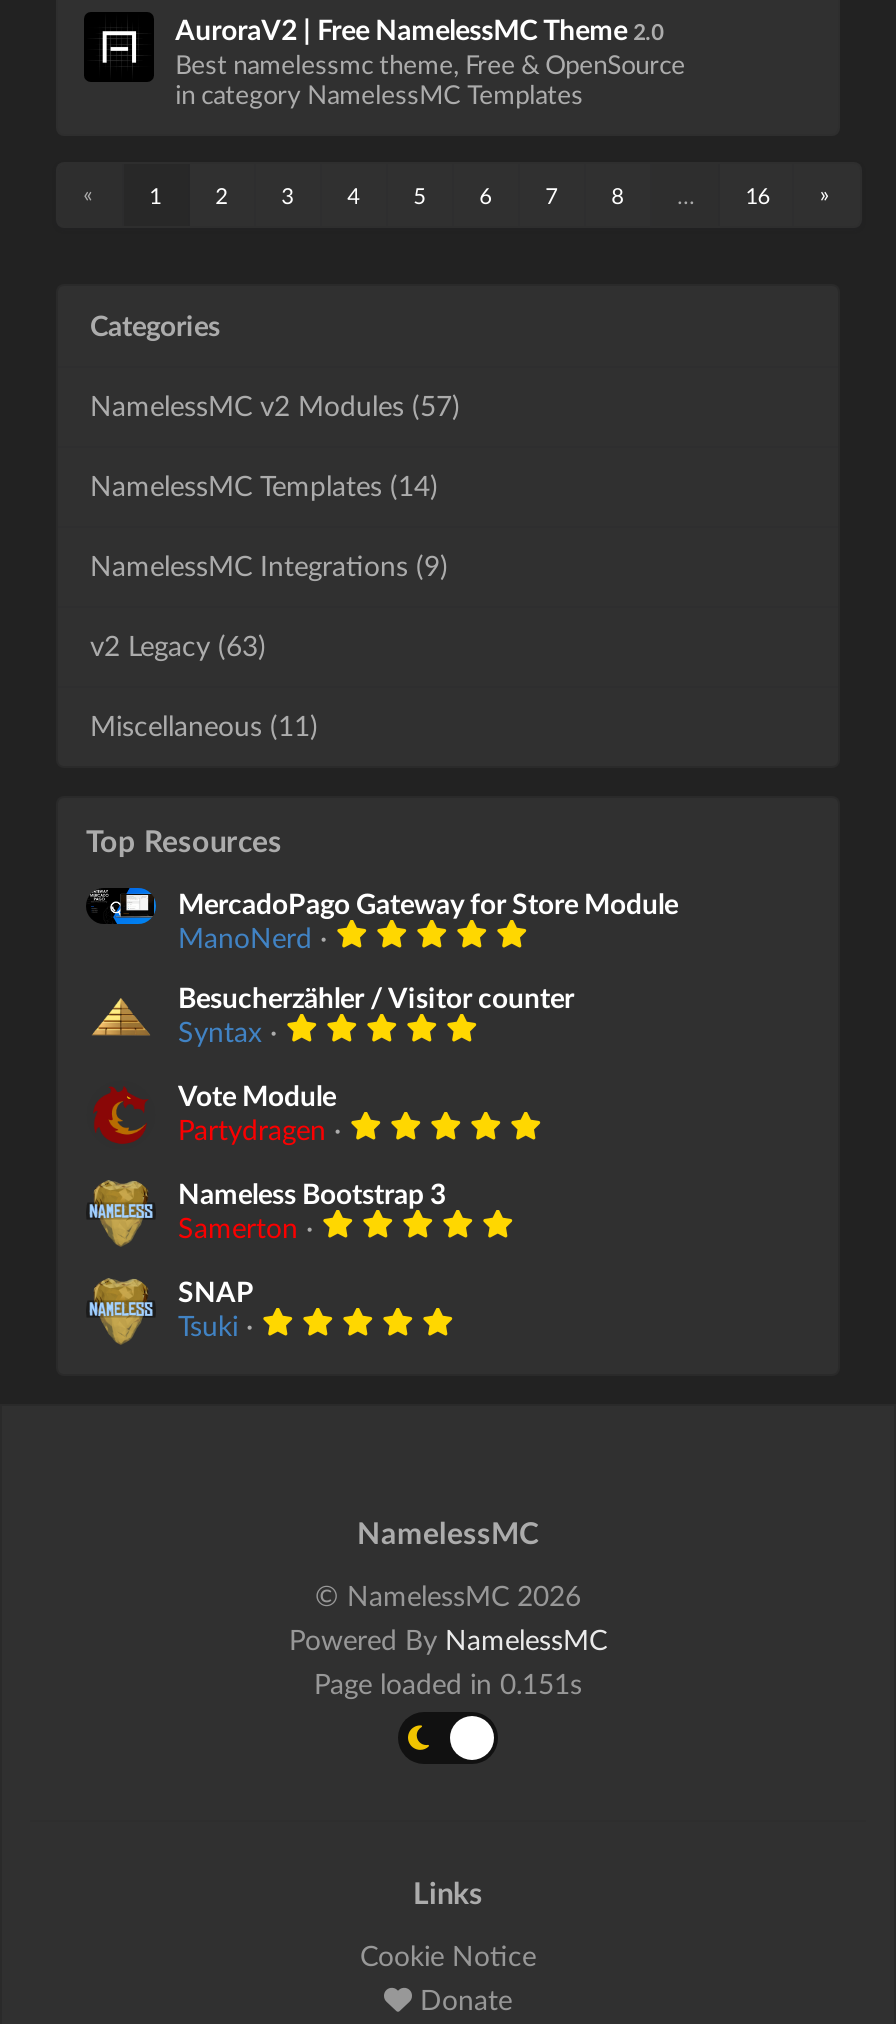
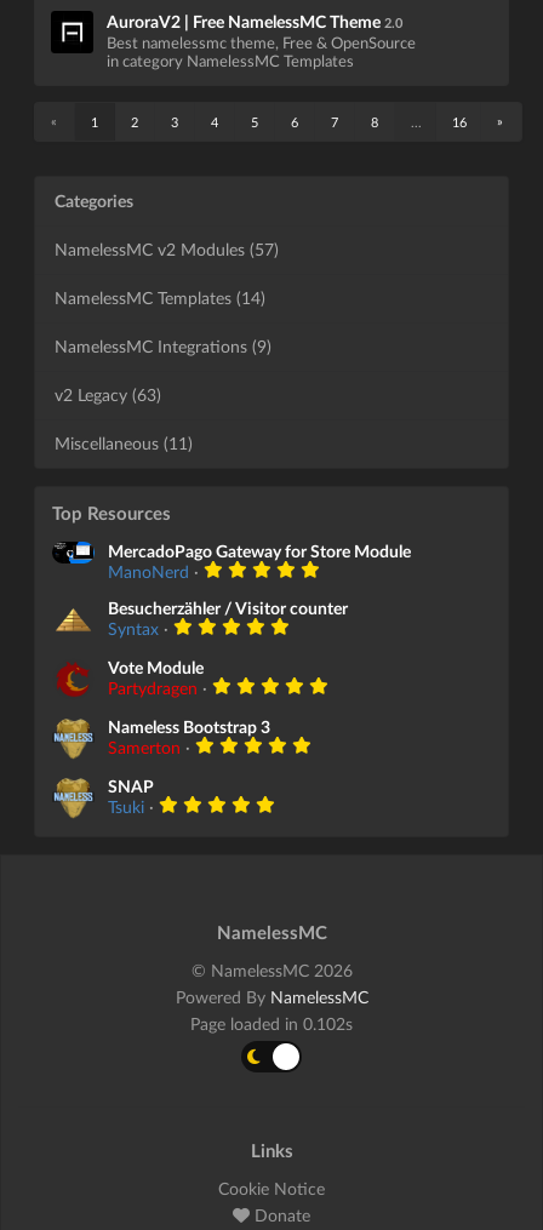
- Page loaded in 0.151s
+ Page loaded in 0.102s
